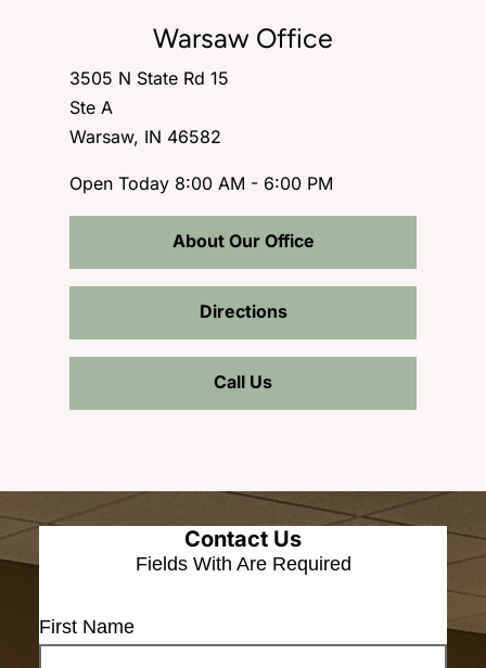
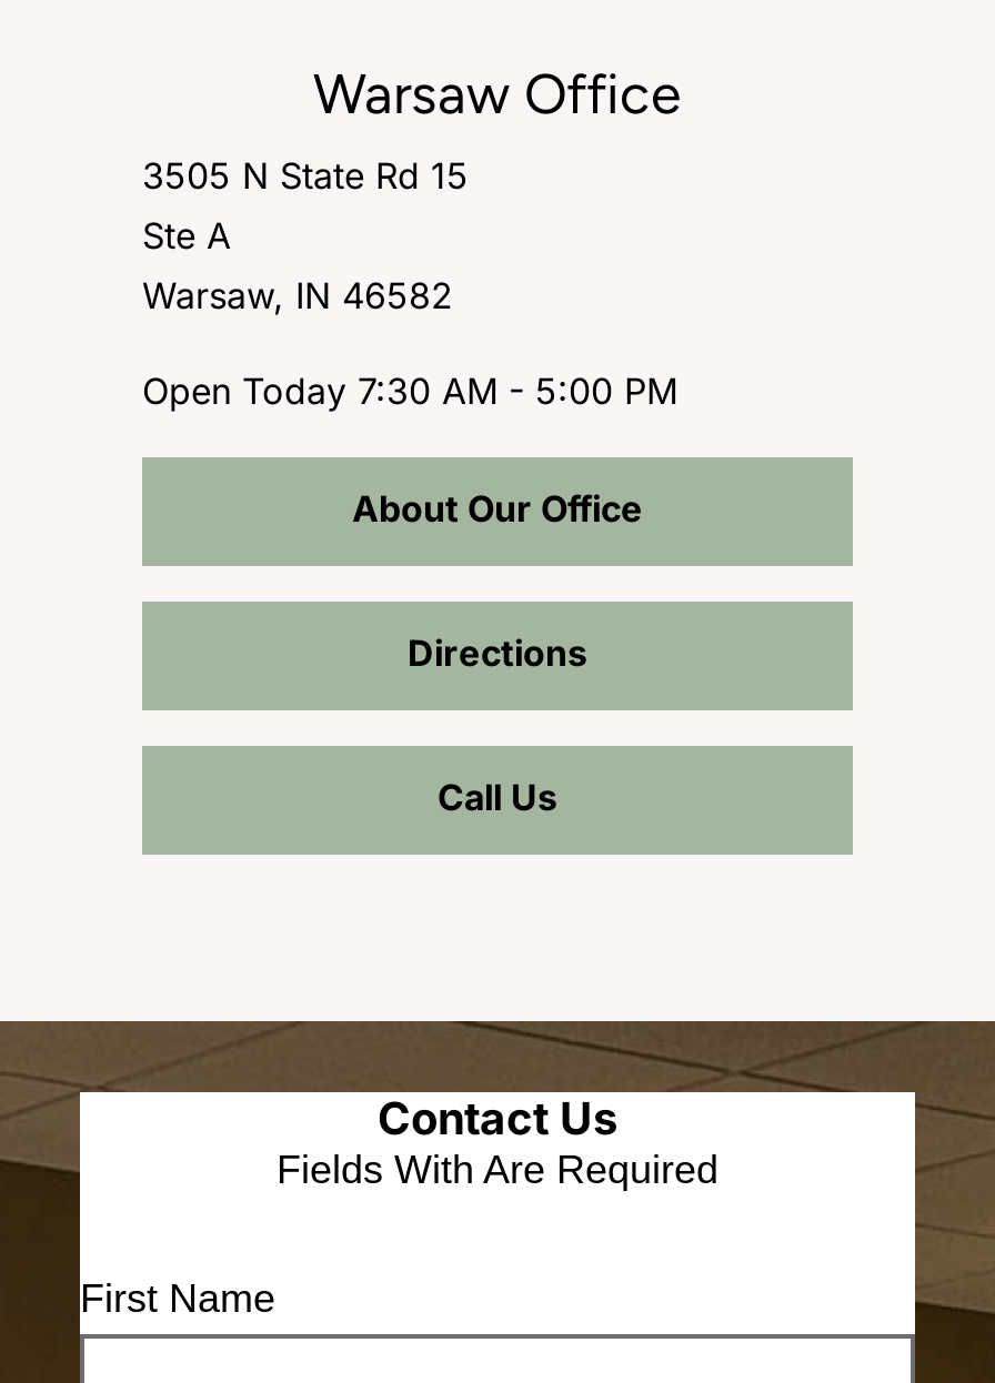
- Open Today 8:00 AM - 6:00 PM
+ Open Today 7:30 AM - 5:00 PM
